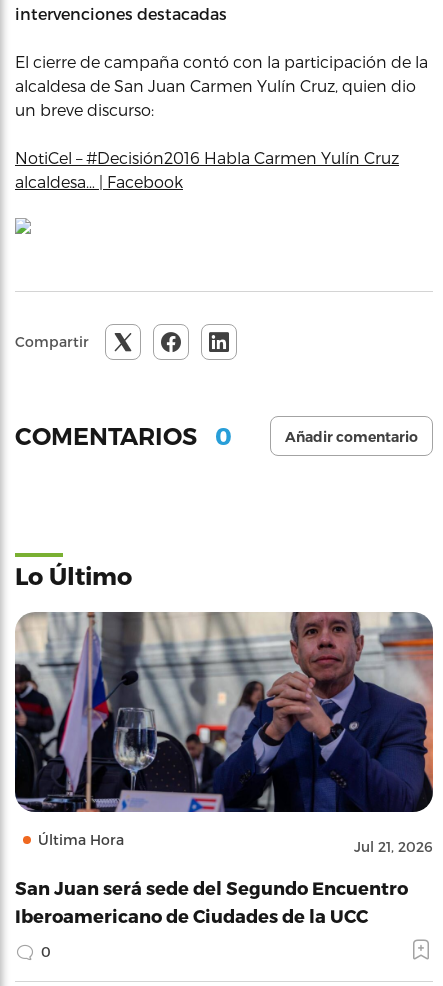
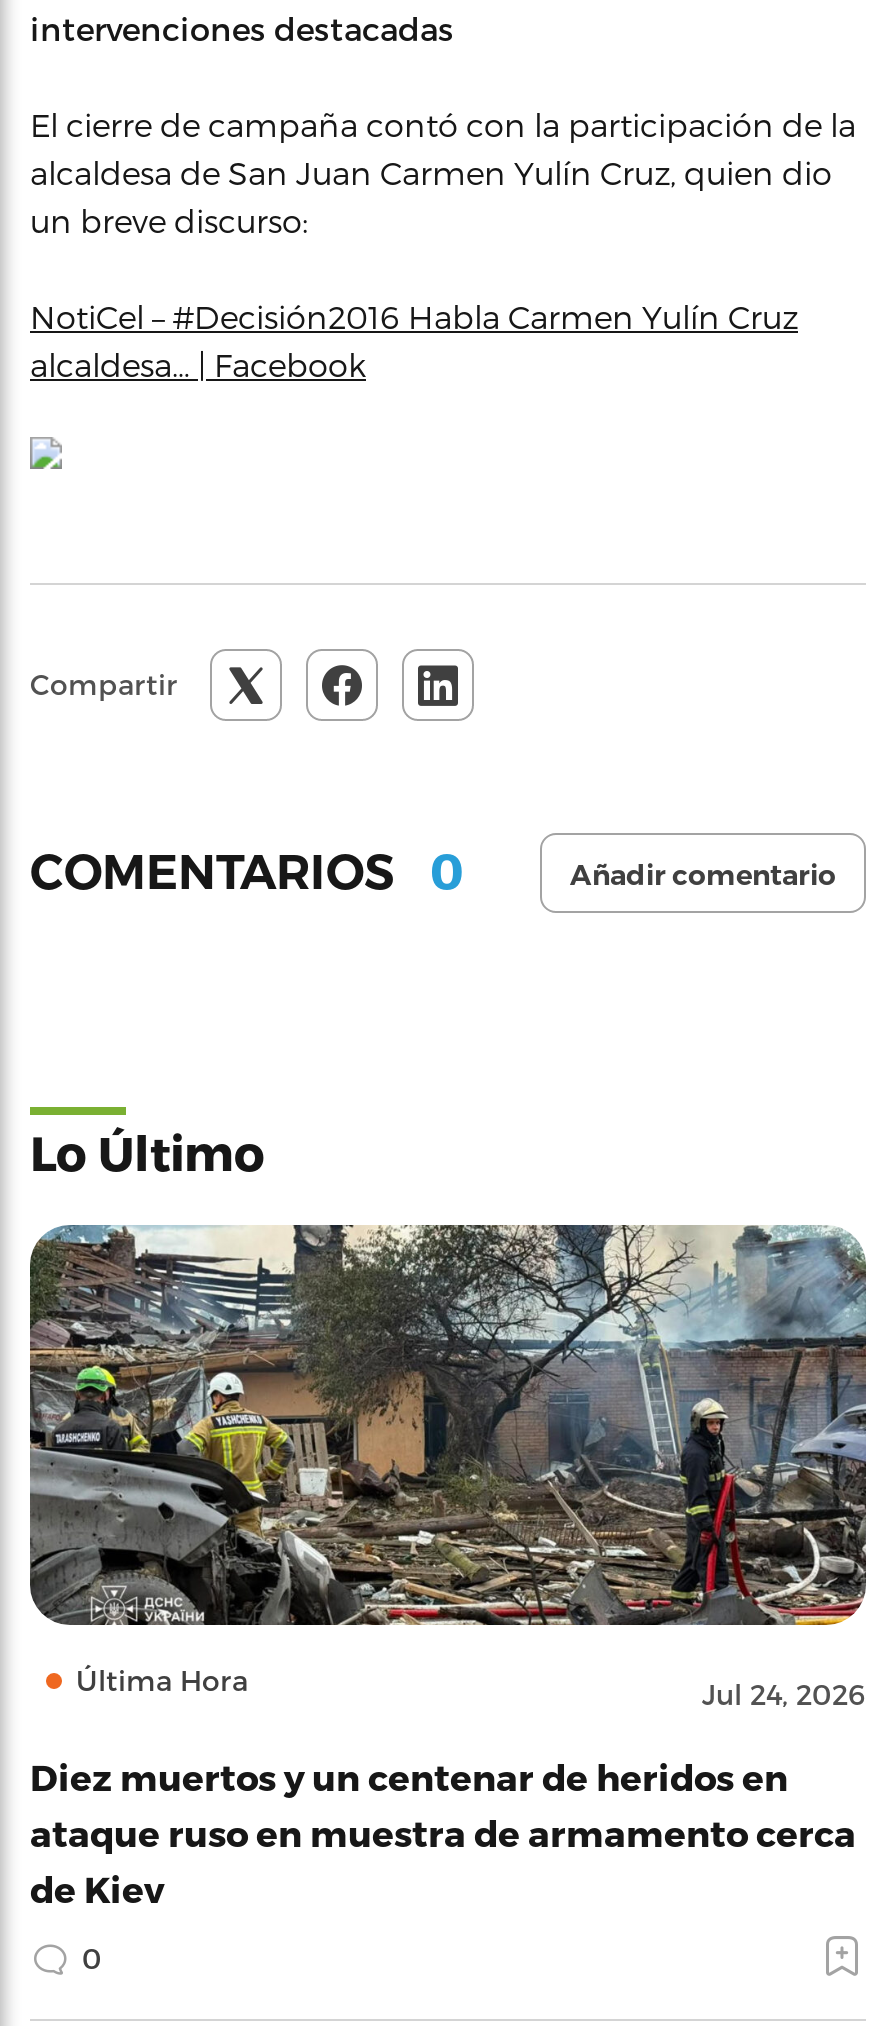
- [image]
- Jul 21, 2026
+ [image]
+ Jul 24, 2026

- San Juan será sede del Segundo Encuentro
- Iberoamericano de Ciudades de la UCC
+ Diez muertos y un centenar de heridos en
+ ataque ruso en muestra de armamento cerca
+ de Kiev
